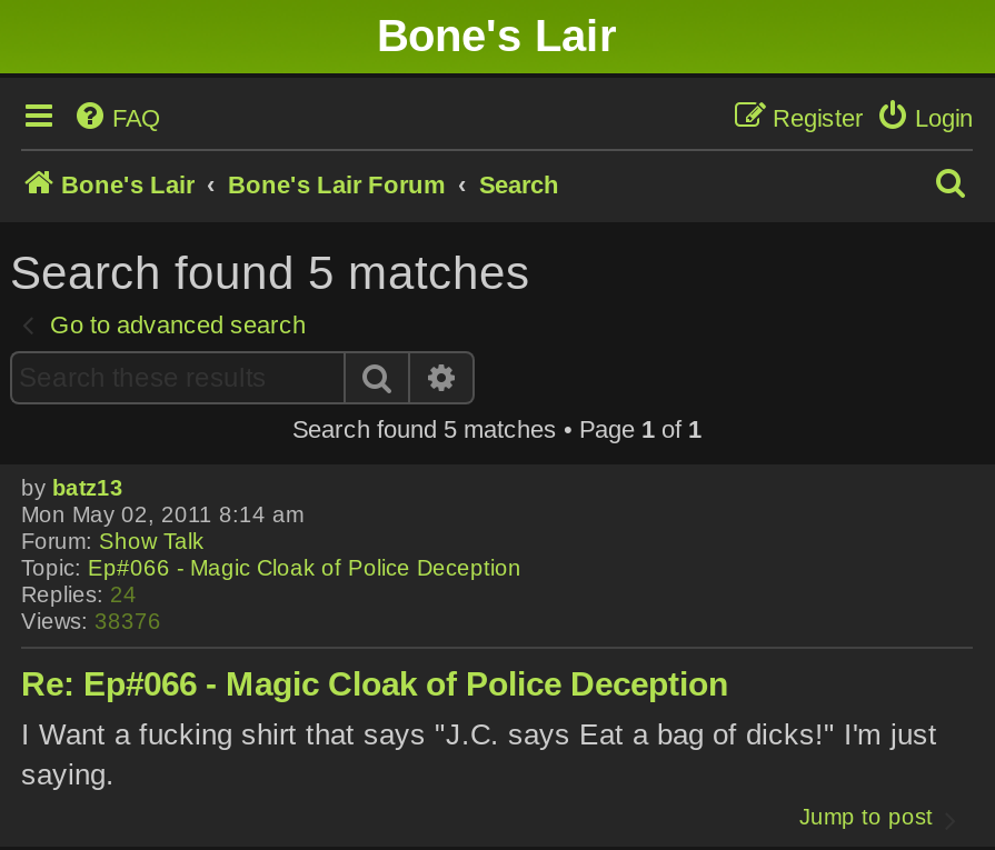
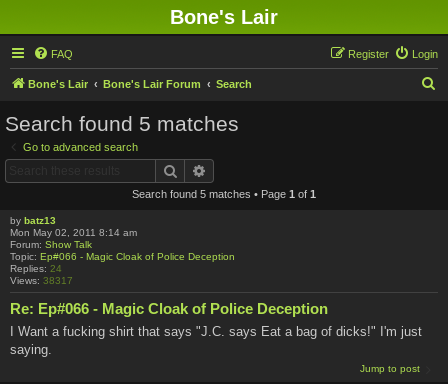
- Views: 38376
+ Views: 38317
